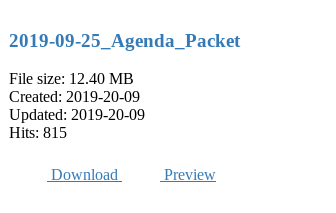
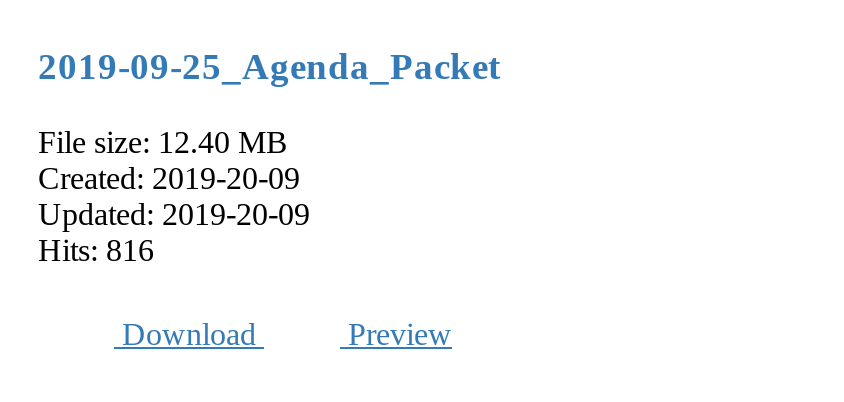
- Hits: 815
+ Hits: 816
